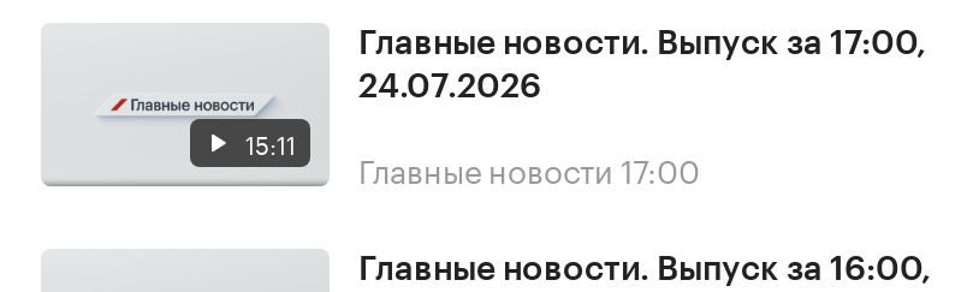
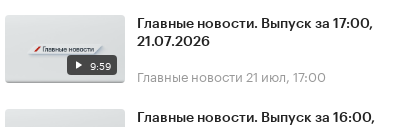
- 24.07.2026
+ 21.07.2026

- 15:11
+ 9:59

- Главные новости 17:00
+ Главные новости 21 июл, 17:00
